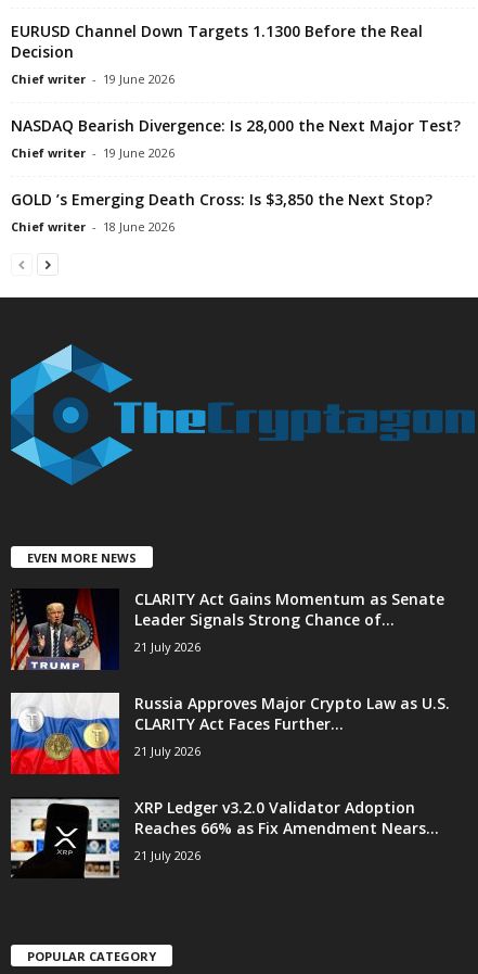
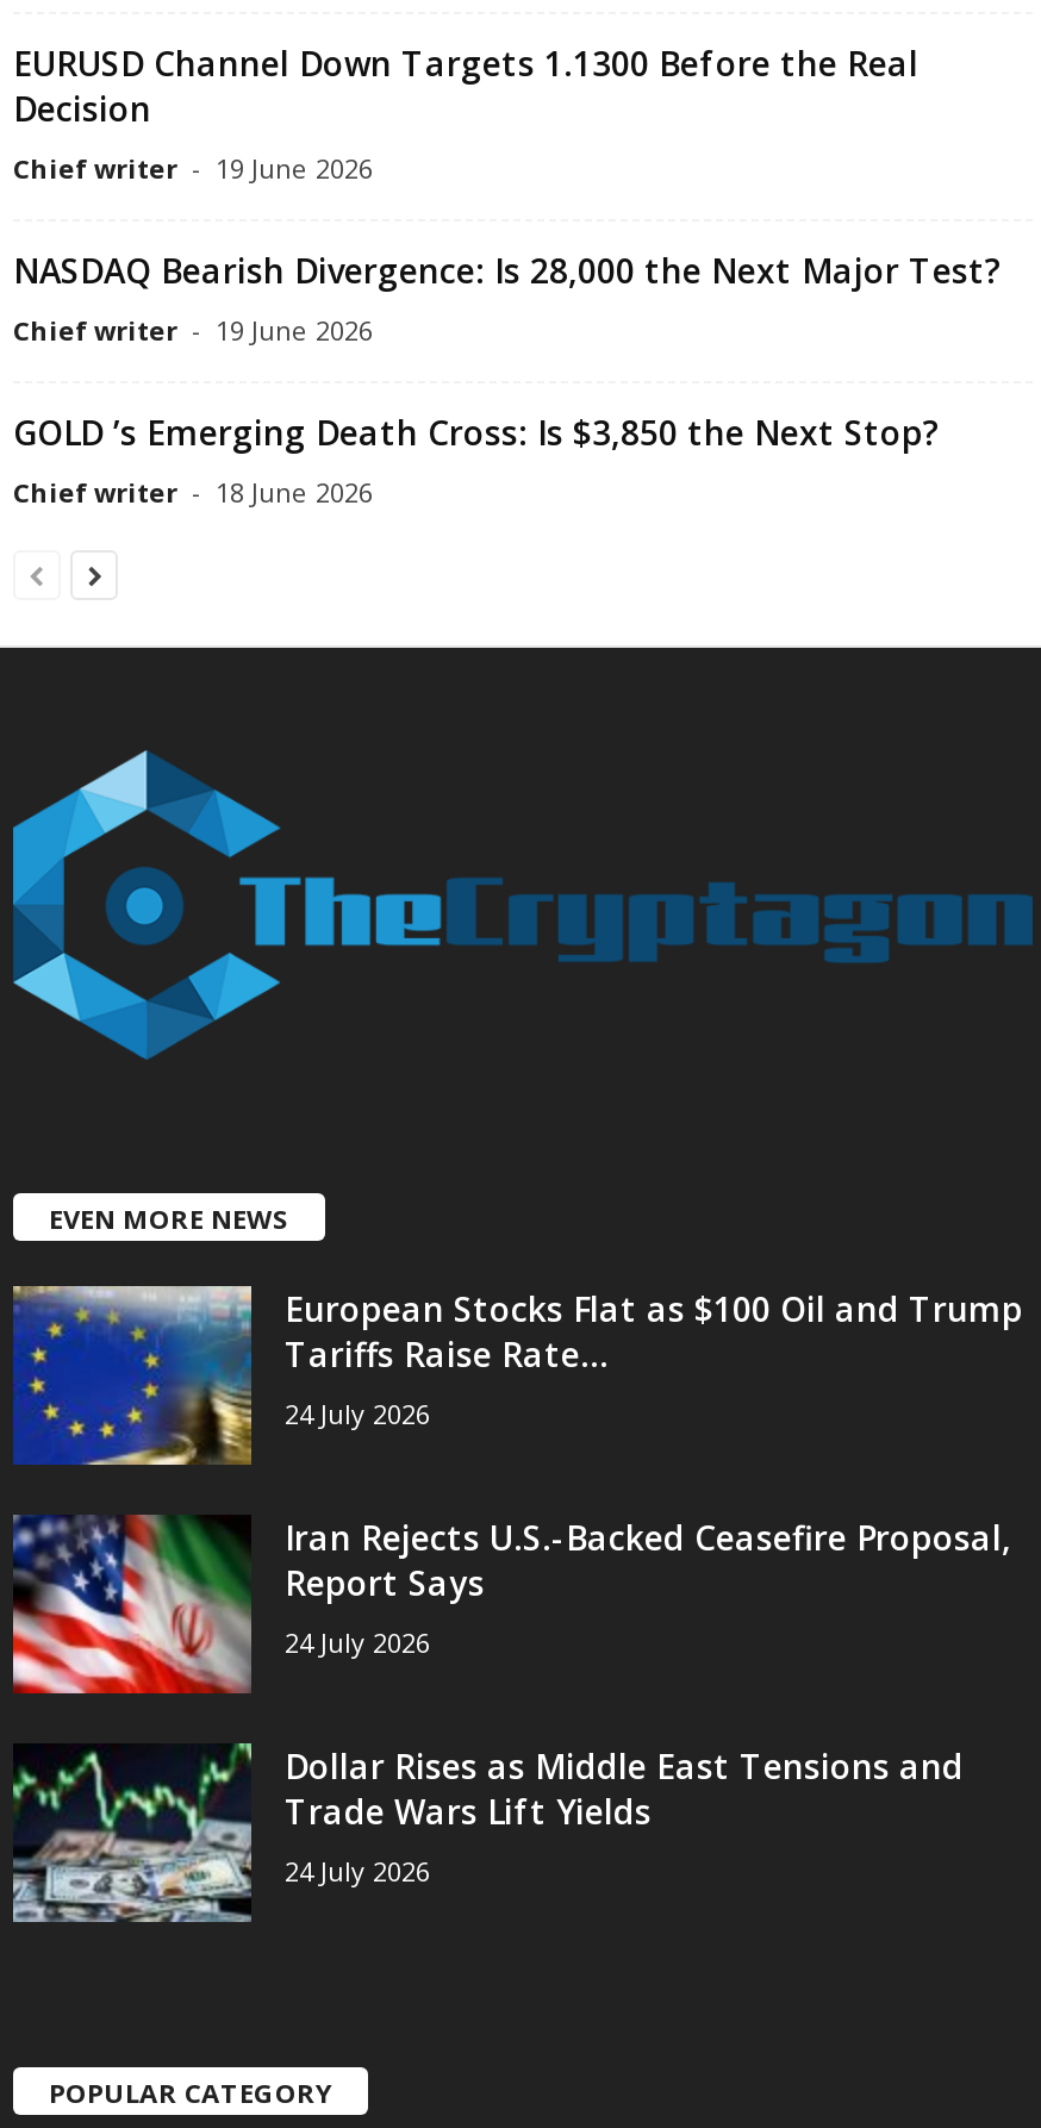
- [image]
- CLARITY Act Gains Momentum as Senate
- Leader Signals Strong Chance of...
- 21 July 2026
+ [image]
+ European Stocks Flat as $100 Oil and Trump
+ Tariffs Raise Rate...
+ 24 July 2026

- [image]
- Russia Approves Major Crypto Law as U.S.
- CLARITY Act Faces Further...
- 21 July 2026
+ [image]
+ Iran Rejects U.S.-Backed Ceasefire Proposal,
+ Report Says
+ 24 July 2026

- [image]
- XRP Ledger v3.2.0 Validator Adoption
- Reaches 66% as Fix Amendment Nears...
- 21 July 2026
+ [image]
+ Dollar Rises as Middle East Tensions and
+ Trade Wars Lift Yields
+ 24 July 2026
